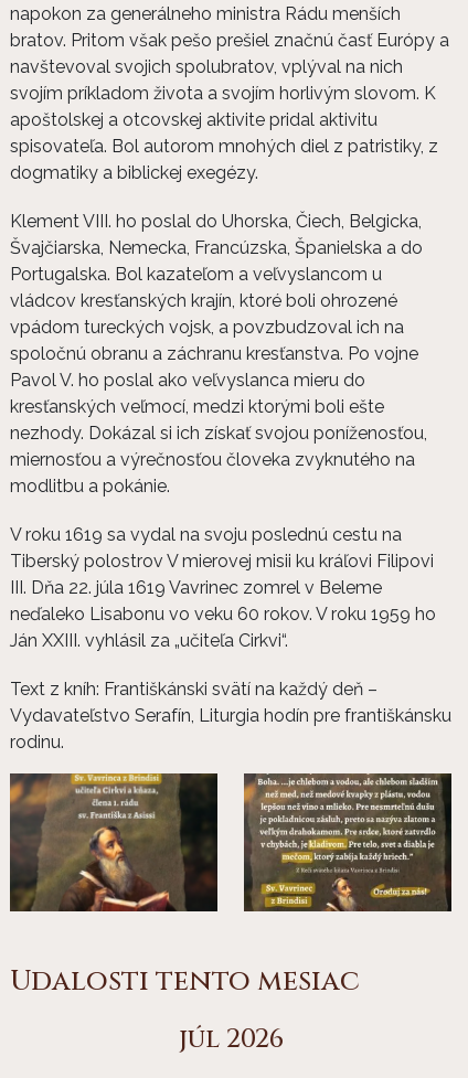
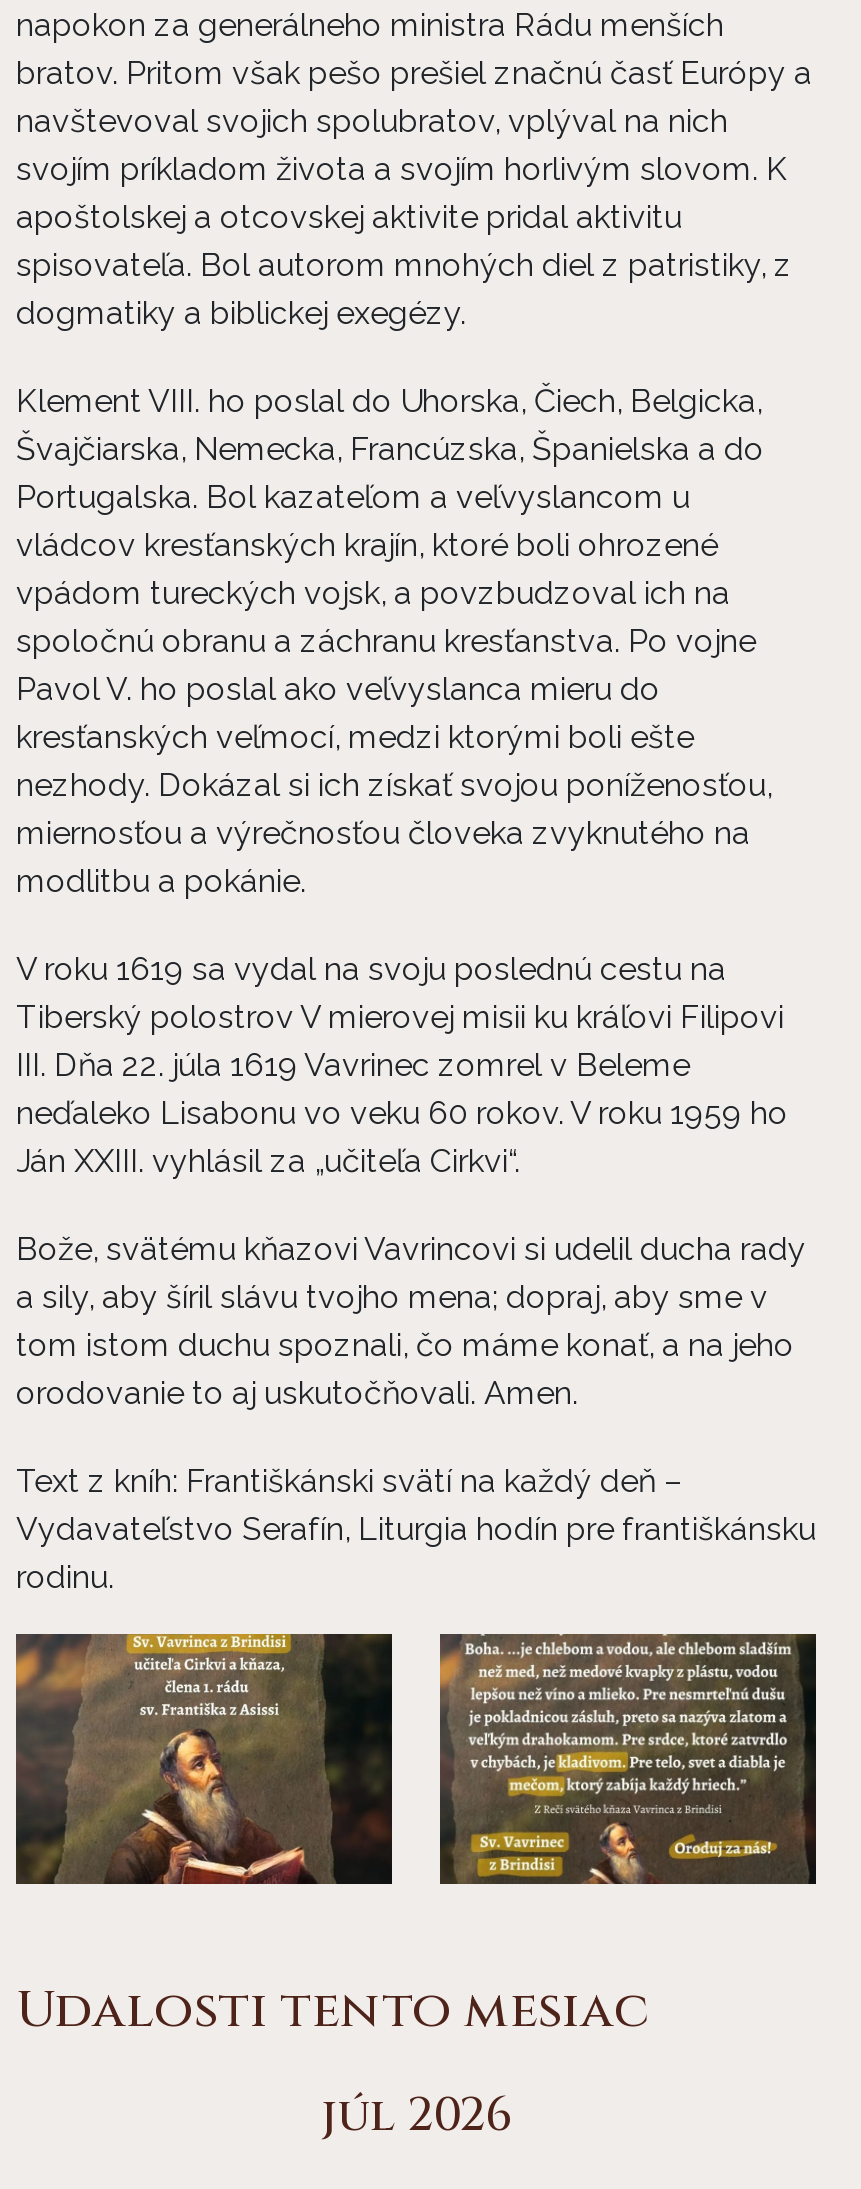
+ Bože, svätému kňazovi Vavrincovi si udelil ducha rady
+ a sily, aby šíril slávu tvojho mena; dopraj, aby sme v
+ tom istom duchu spoznali, čo máme konať, a na jeho
+ orodovanie to aj uskutočňovali. Amen.
